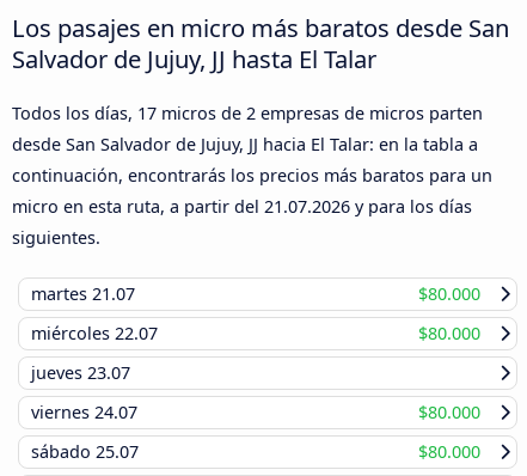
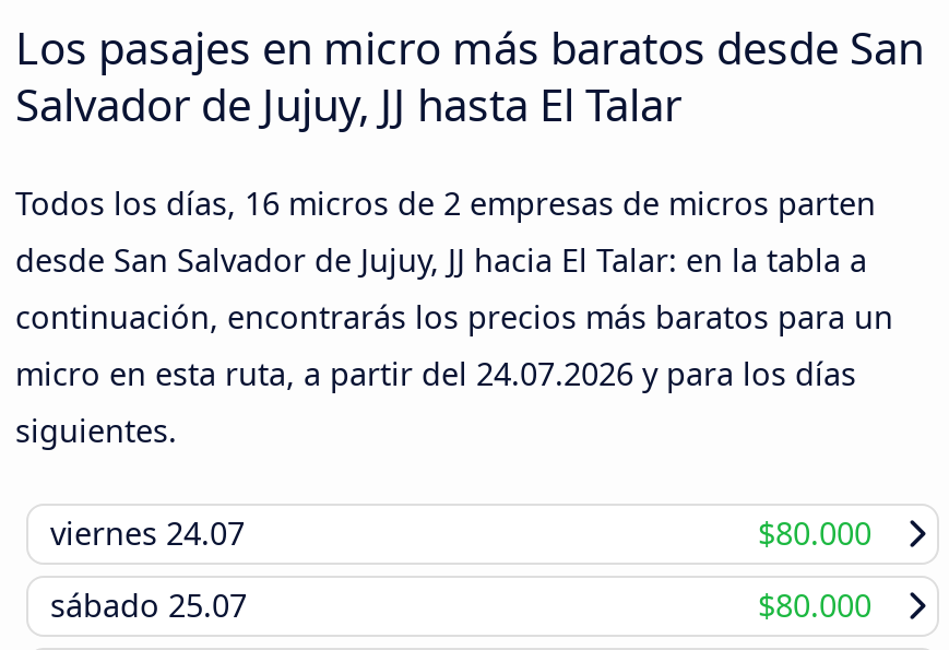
- Todos los días, 17 micros de 2 empresas de micros parten
+ Todos los días, 16 micros de 2 empresas de micros parten

- micro en esta ruta, a partir del 21.07.2026 y para los días
+ micro en esta ruta, a partir del 24.07.2026 y para los días

- martes 21.07
- $80.000
- miércoles 22.07
- $80.000
- jueves 23.07
